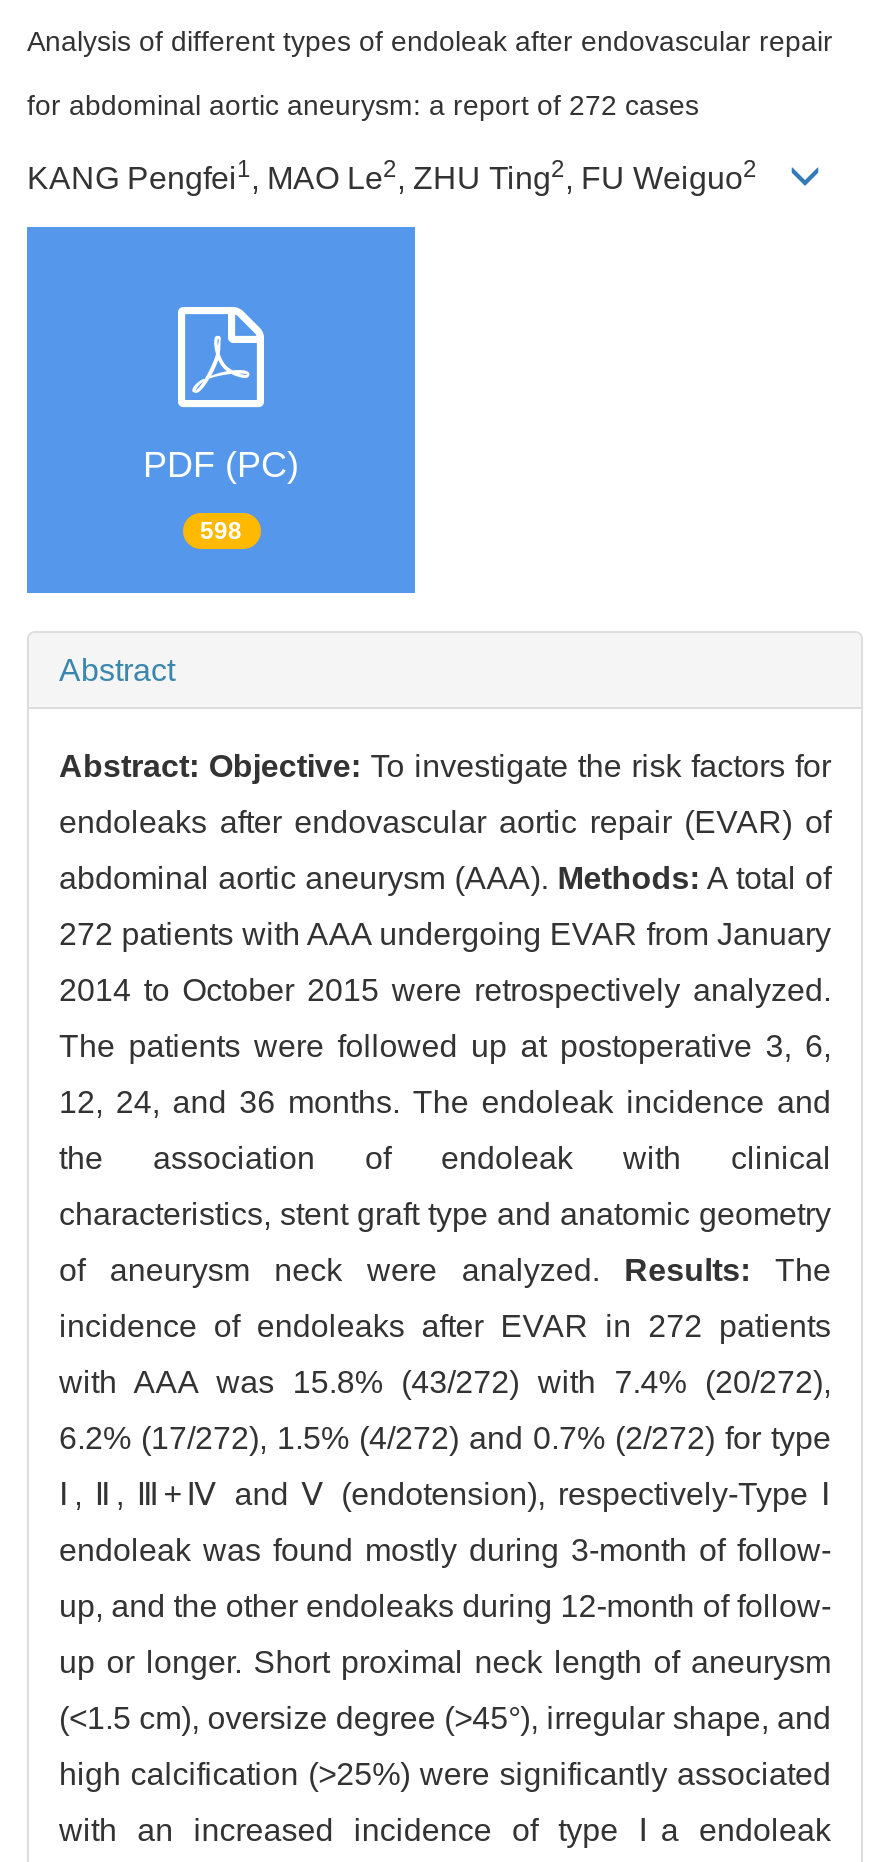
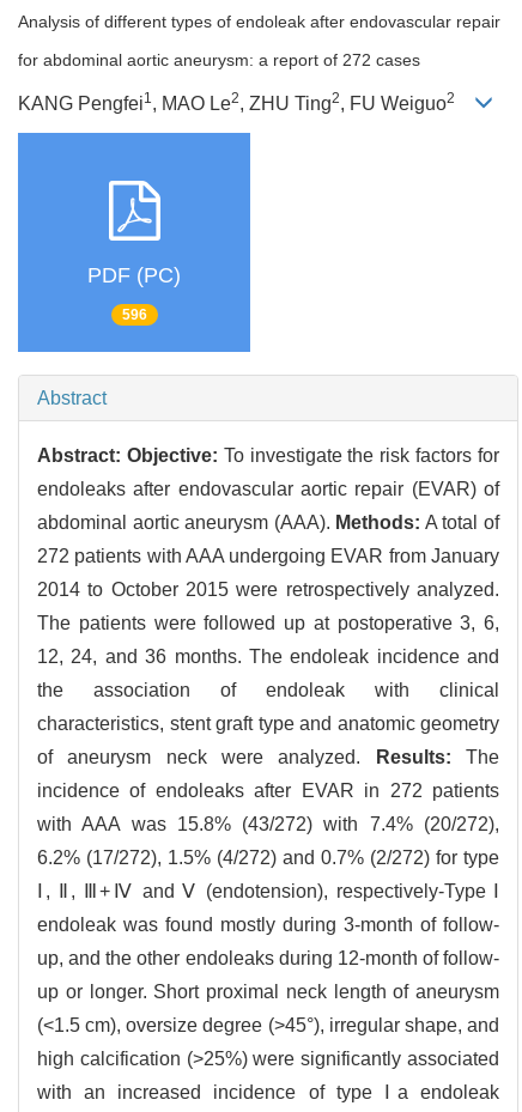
- 598
+ 596
